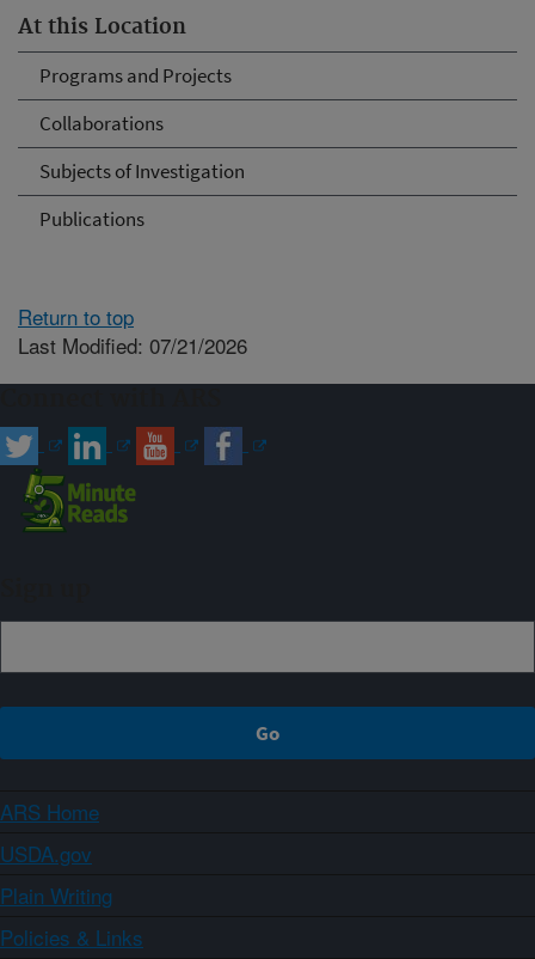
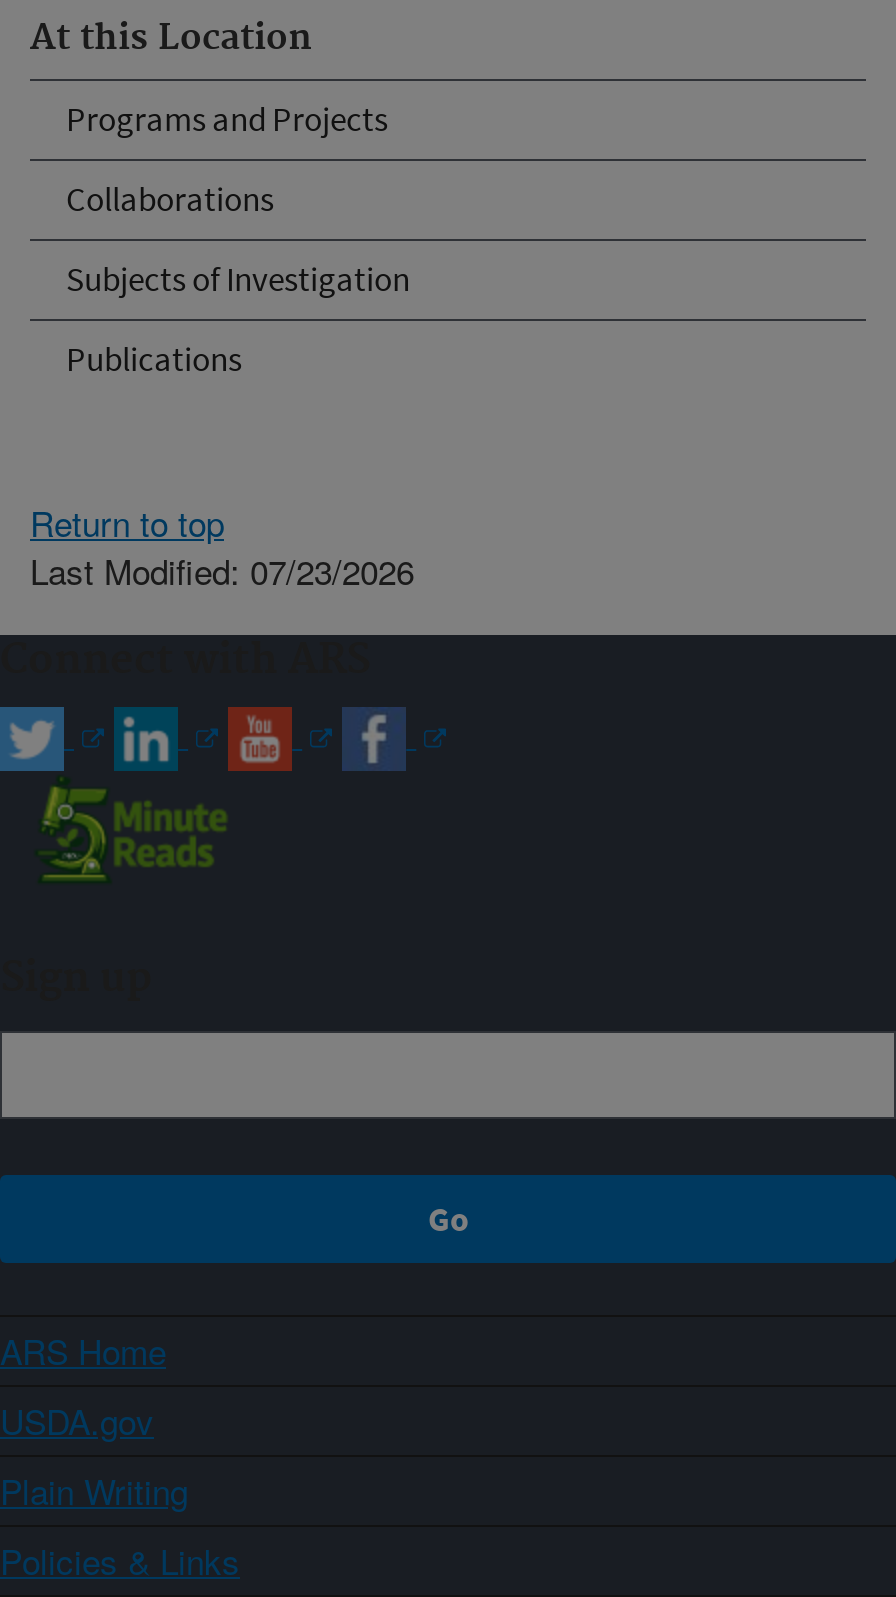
- Last Modified: 07/21/2026
+ Last Modified: 07/23/2026
